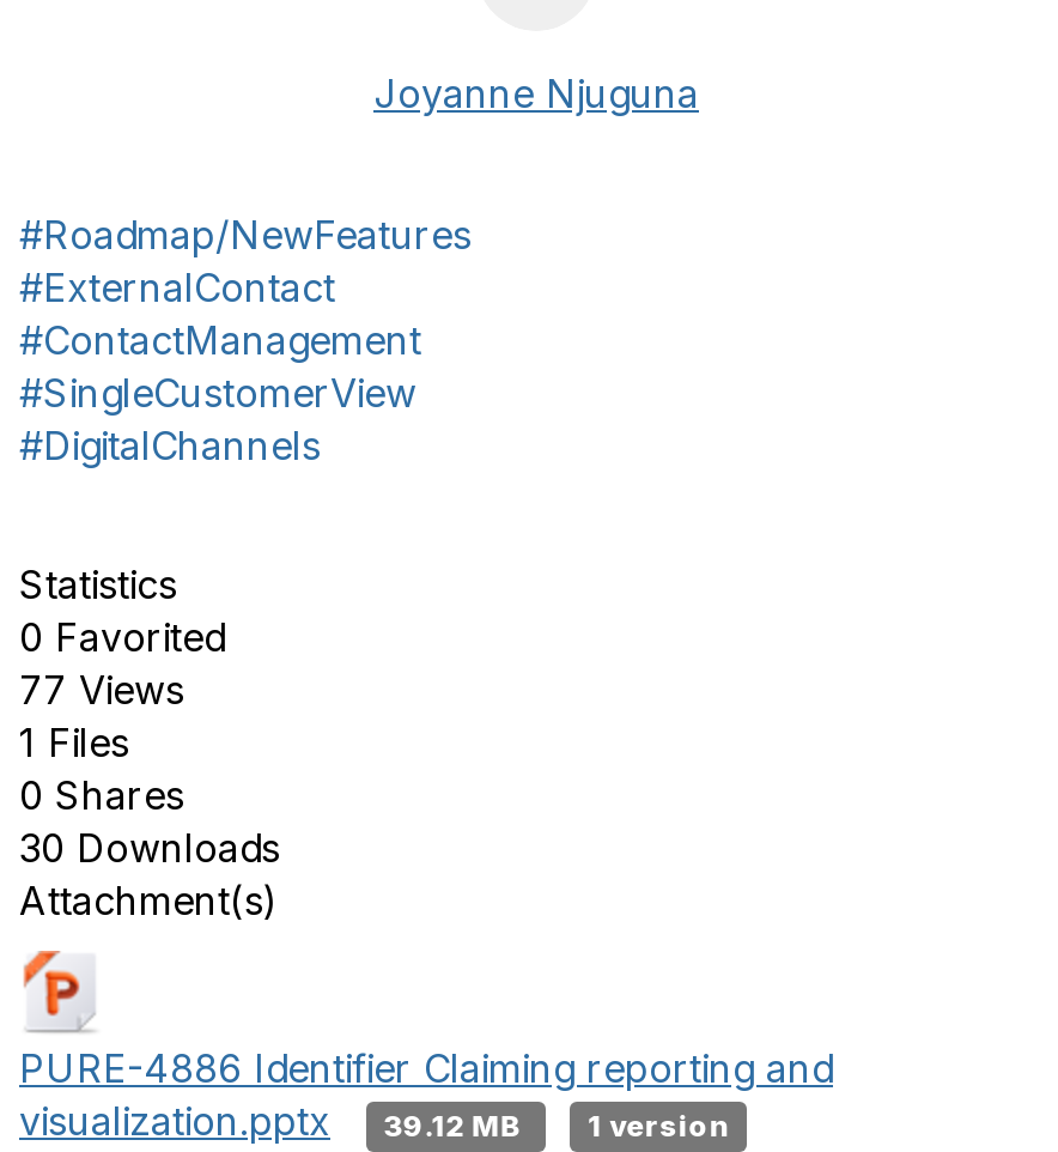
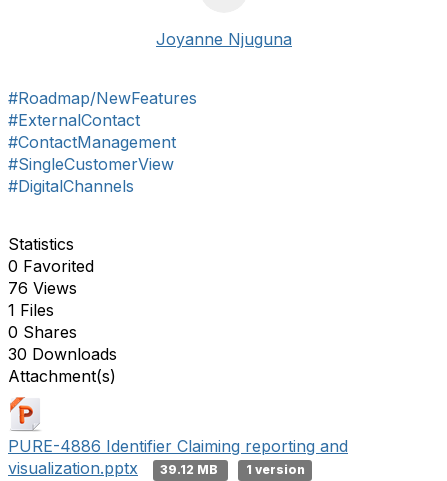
- 77 Views
+ 76 Views
